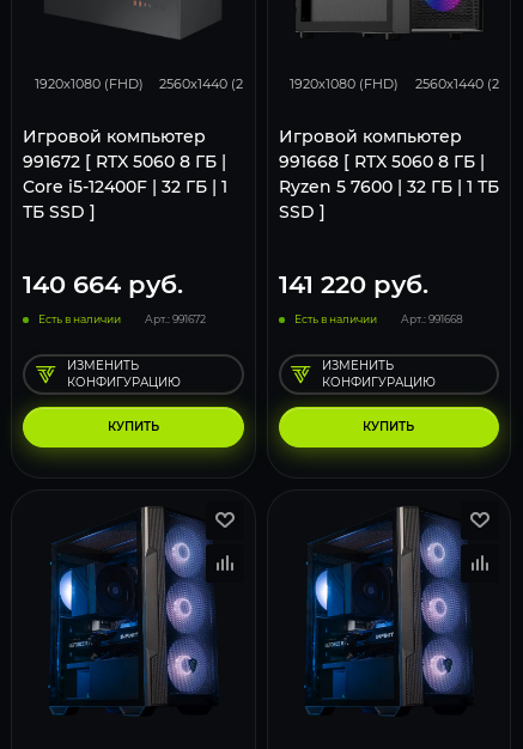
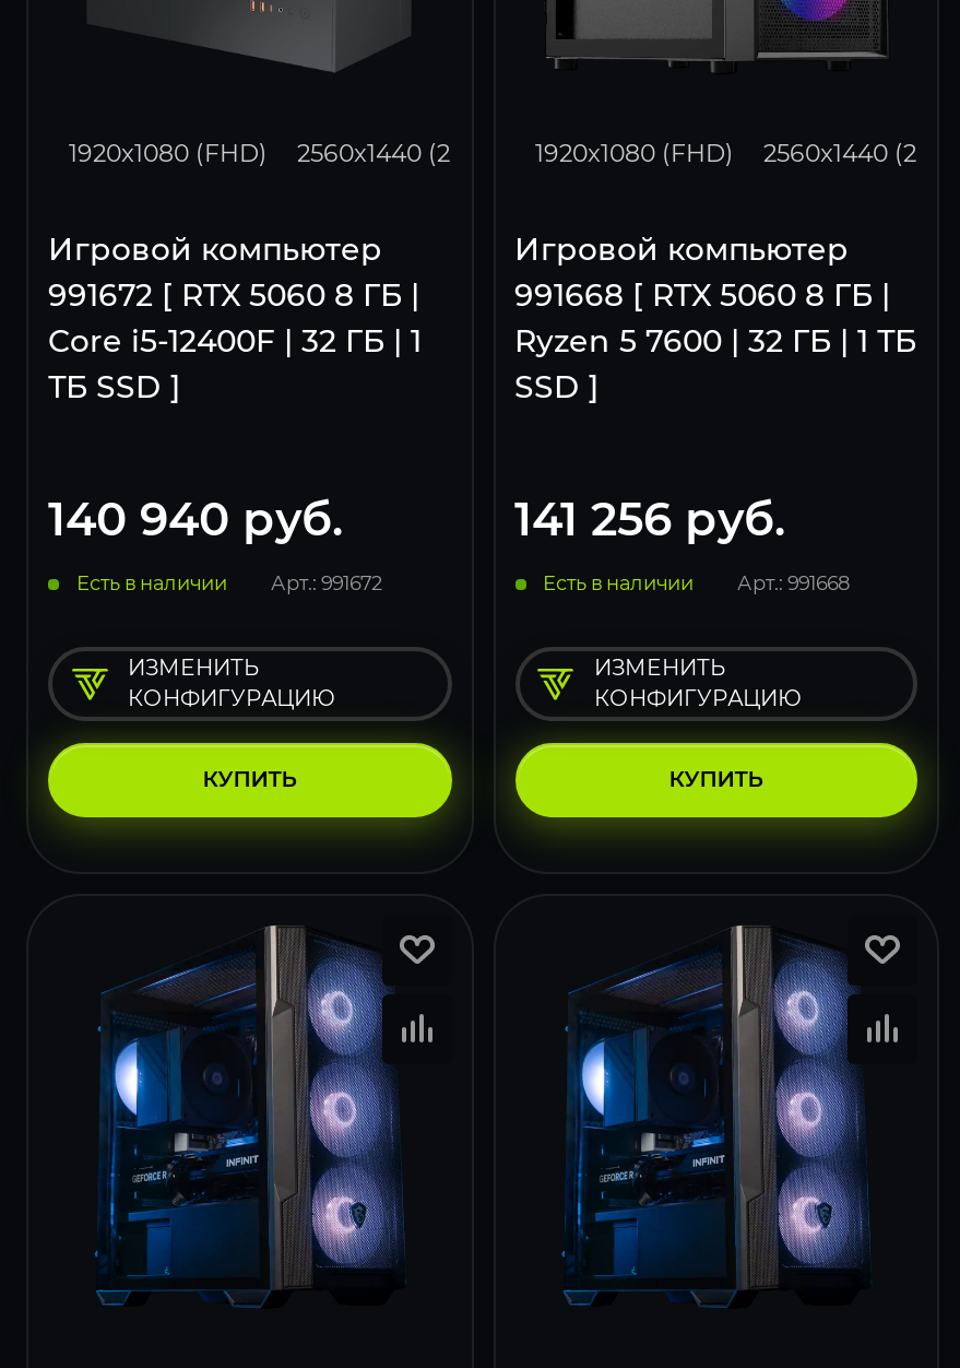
- 140 664 руб.
+ 140 940 руб.

- 141 220 руб.
+ 141 256 руб.
